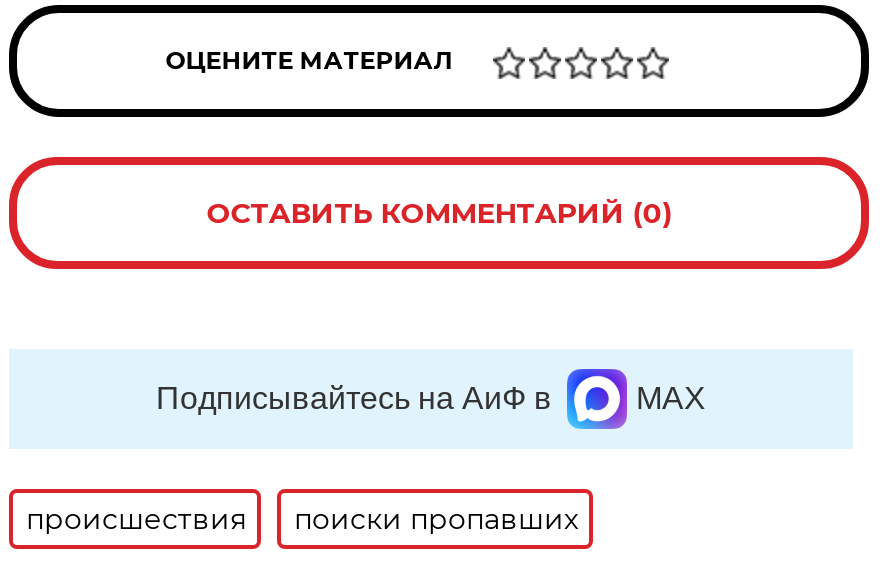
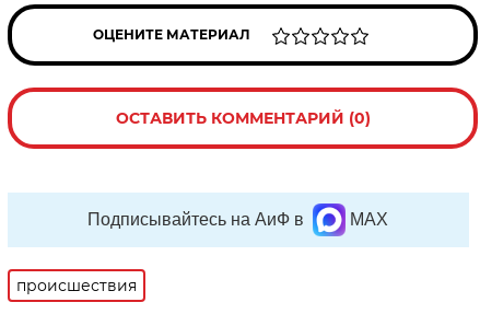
- поиски пропавших
